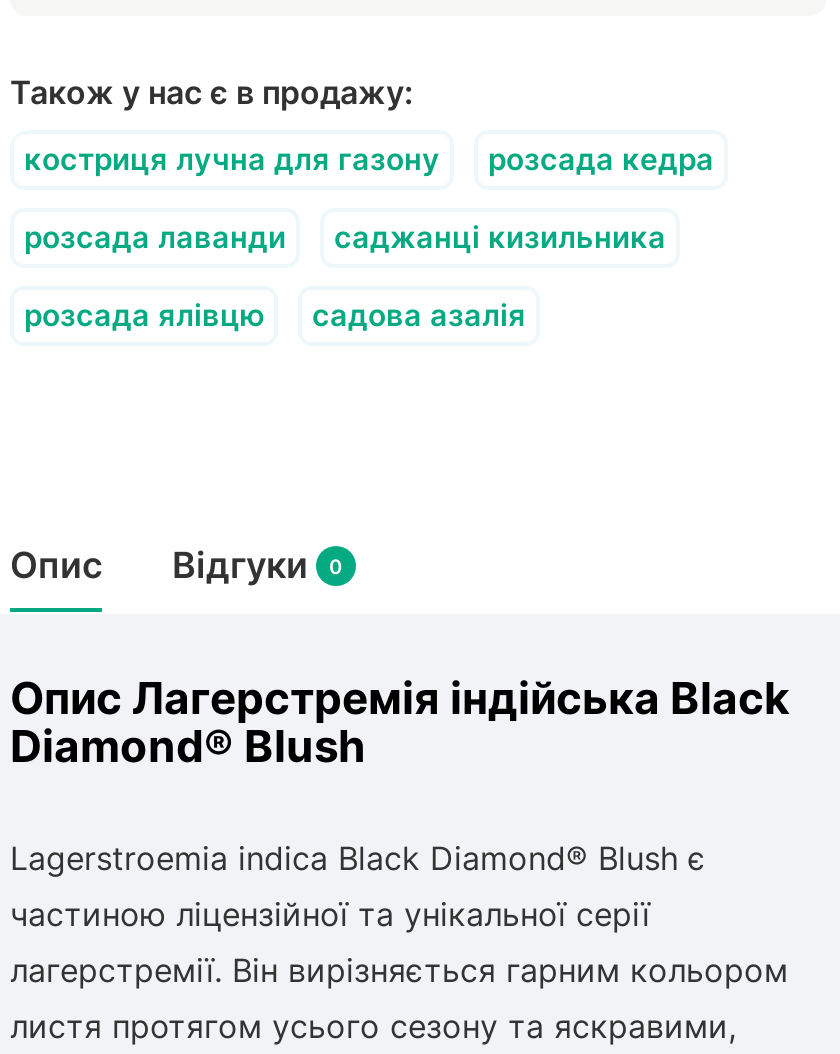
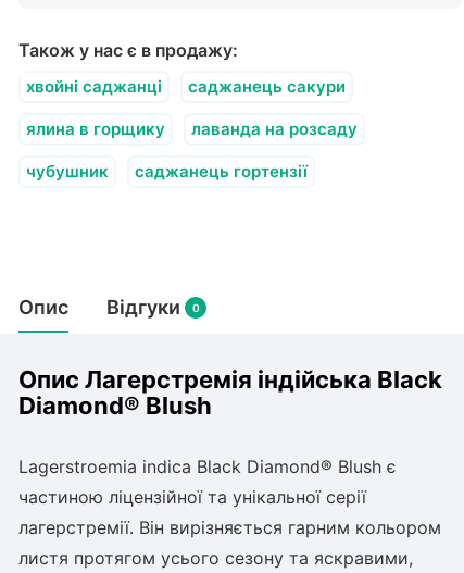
- костриця лучна для газону
- розсада кедра
+ хвойні саджанці
+ саджанець сакури

- розсада лаванди
- саджанці кизильника
+ ялина в горщику
+ лаванда на розсаду

- розсада ялівцю
- садова азалія
+ чубушник
+ саджанець гортензії
